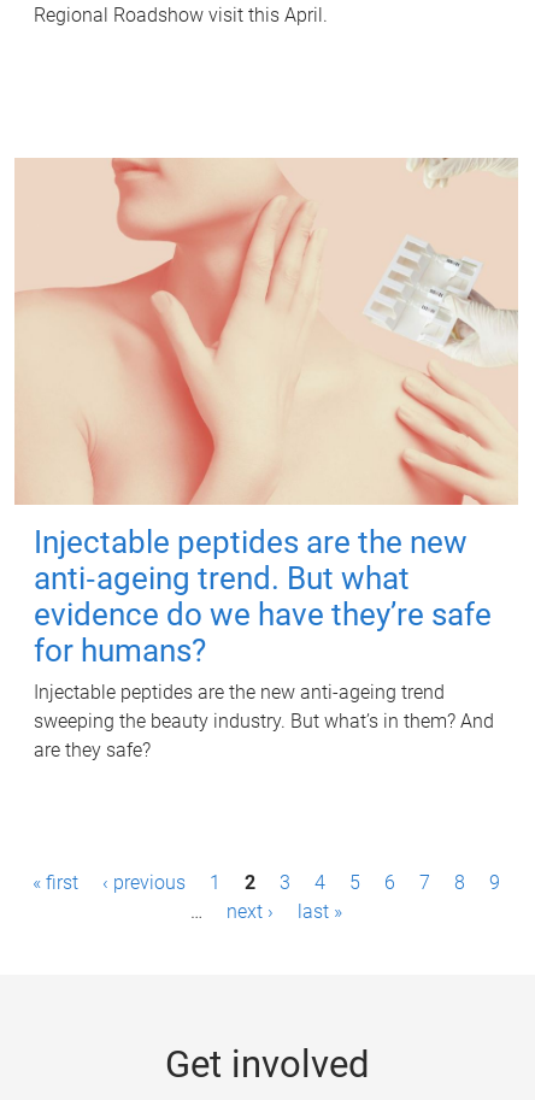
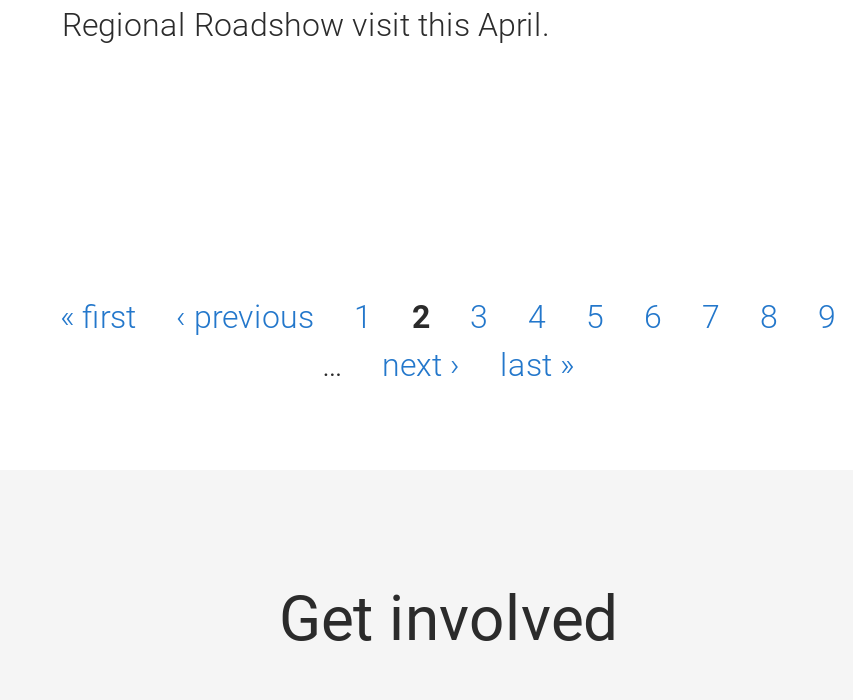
- [image]
- Injectable peptides are the new
- anti‑ageing trend. But what
- evidence do we have they’re safe
- for humans?
- Injectable peptides are the new anti-ageing trend
- sweeping the beauty industry. But what’s in them? And
- are they safe?
